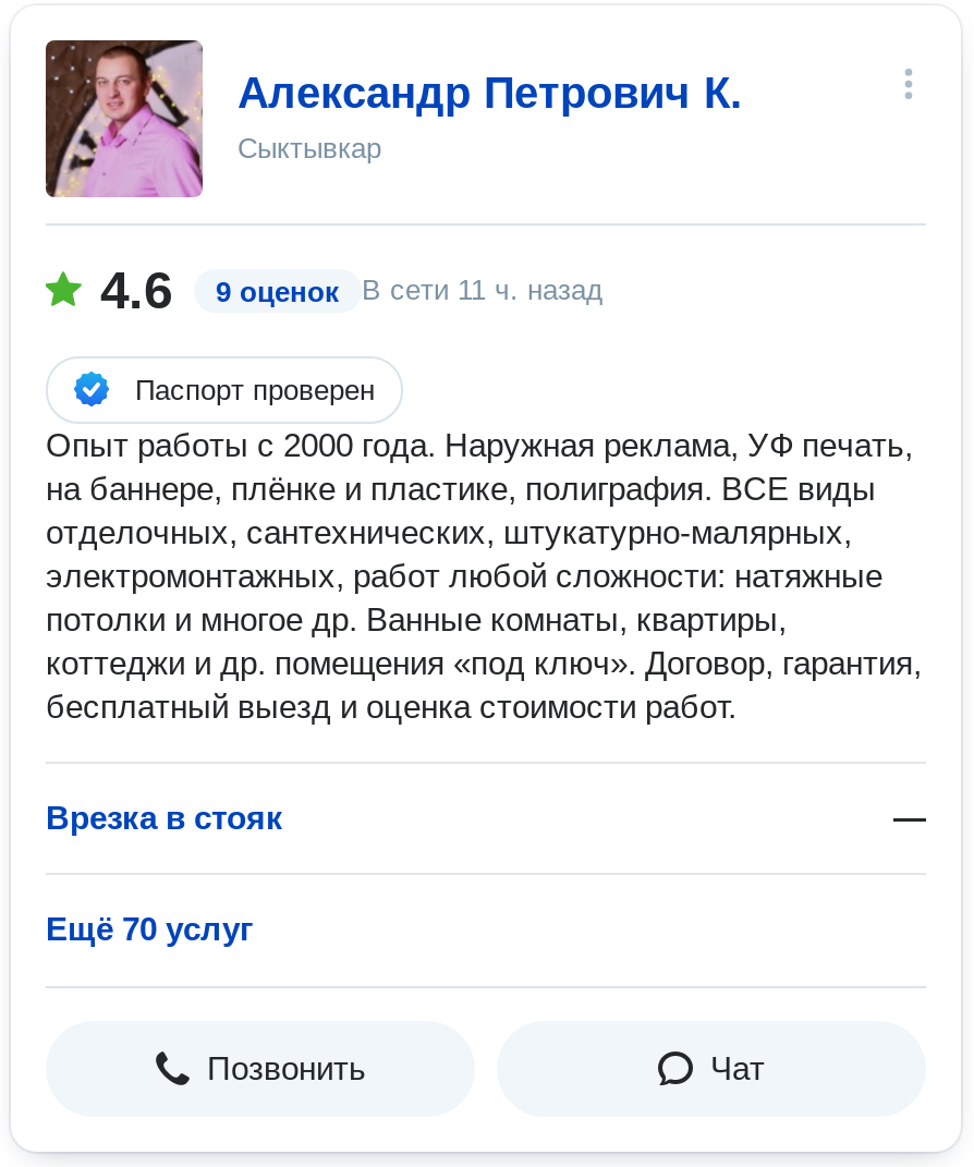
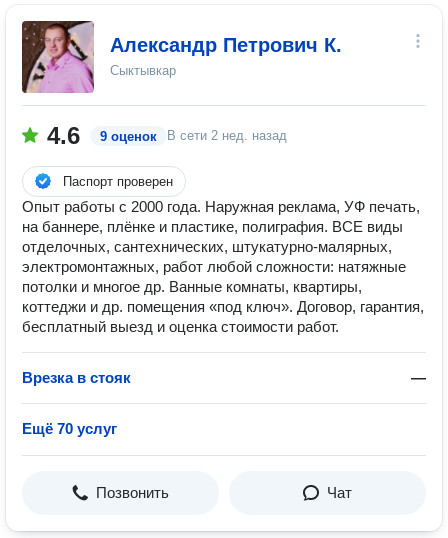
- В сети 11 ч. назад
+ В сети 2 нед. назад
